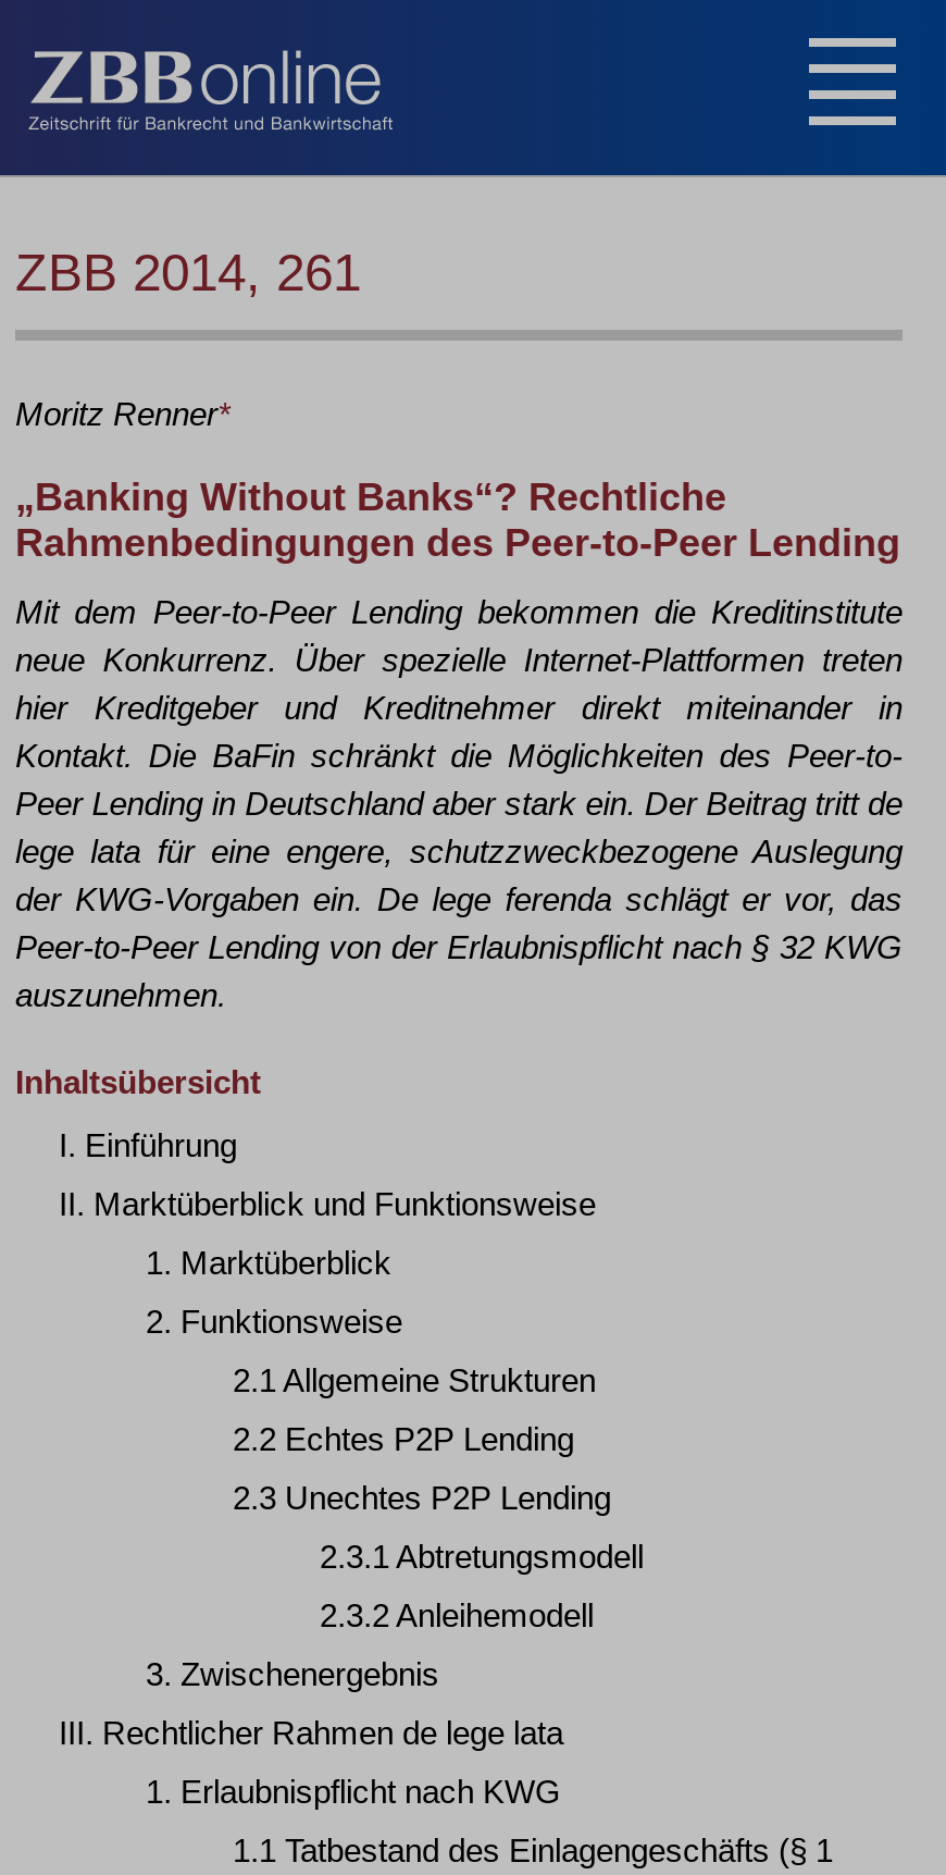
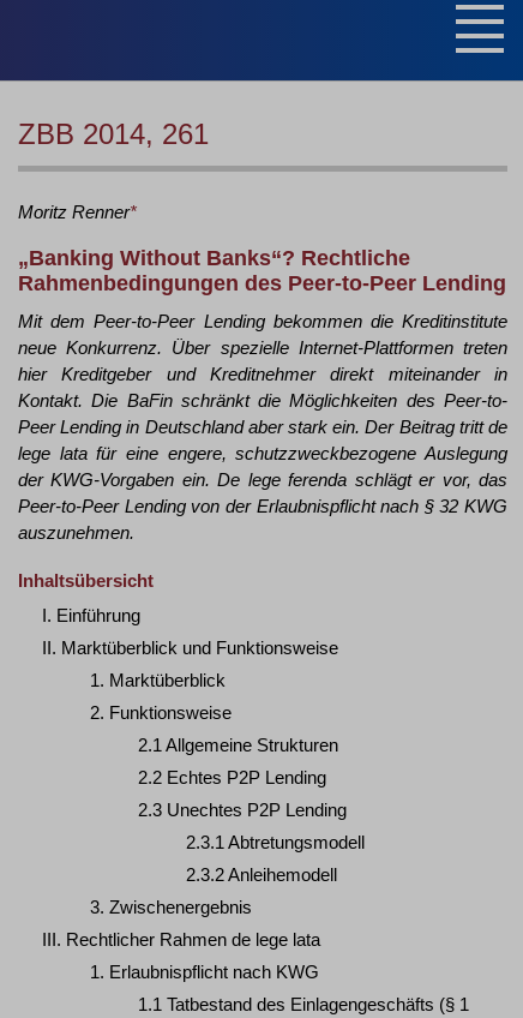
- [image]
